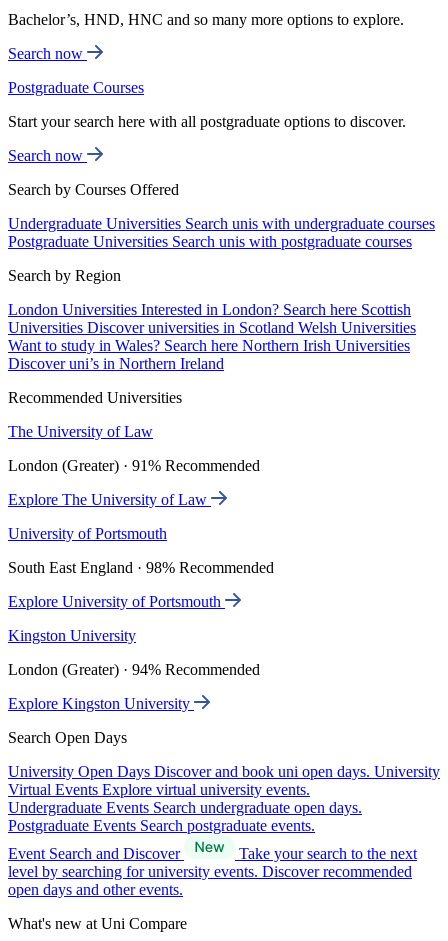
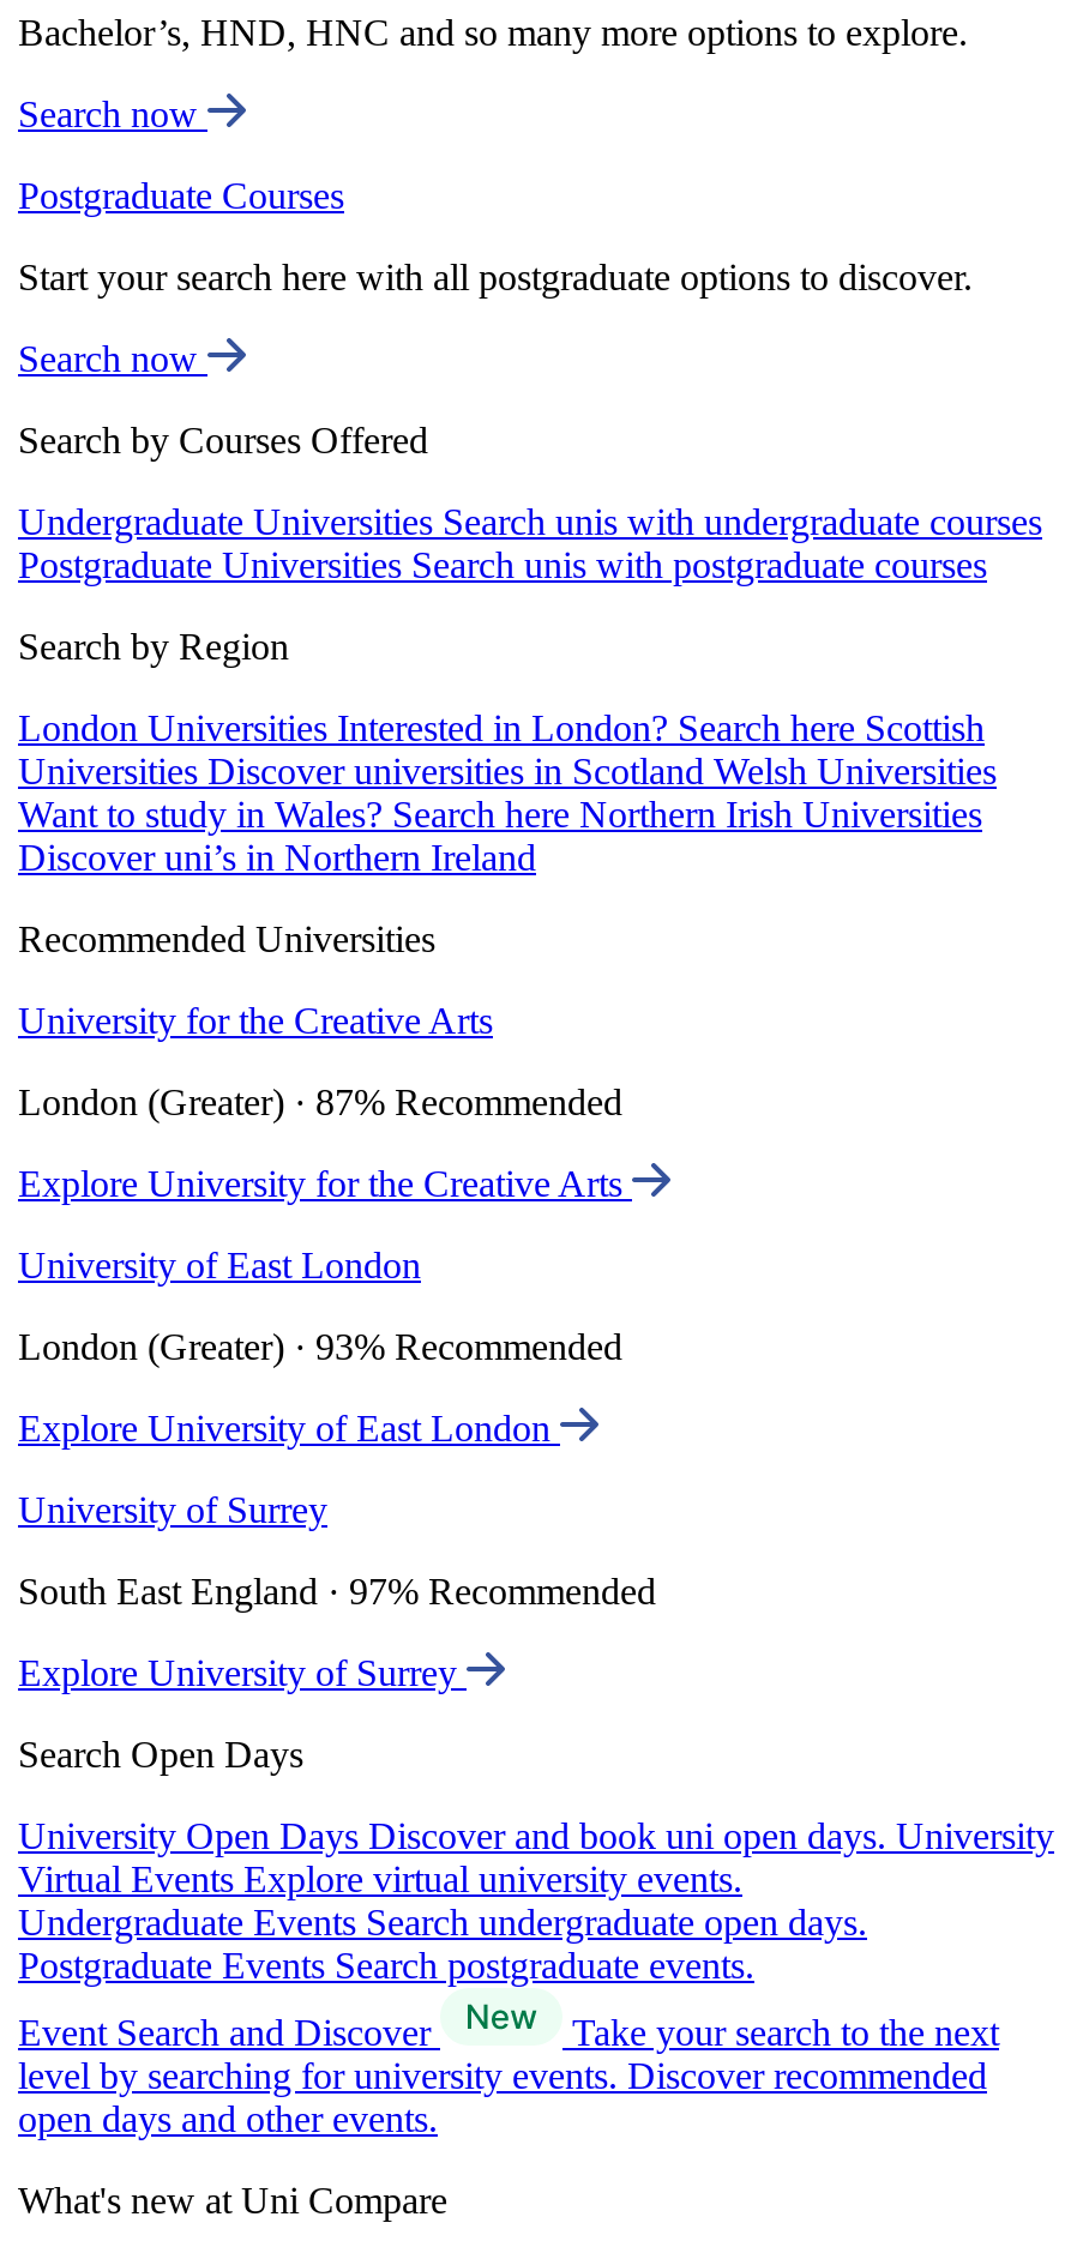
- The University of Law
+ University for the Creative Arts

- London (Greater) · 91% Recommended
+ London (Greater) · 87% Recommended

- Explore The University of Law
+ Explore University for the Creative Arts

- University of Portsmouth
+ University of East London

- South East England · 98% Recommended
+ London (Greater) · 93% Recommended

- Explore University of Portsmouth
+ Explore University of East London

- Kingston University
+ University of Surrey

- London (Greater) · 94% Recommended
+ South East England · 97% Recommended

- Explore Kingston University
+ Explore University of Surrey
